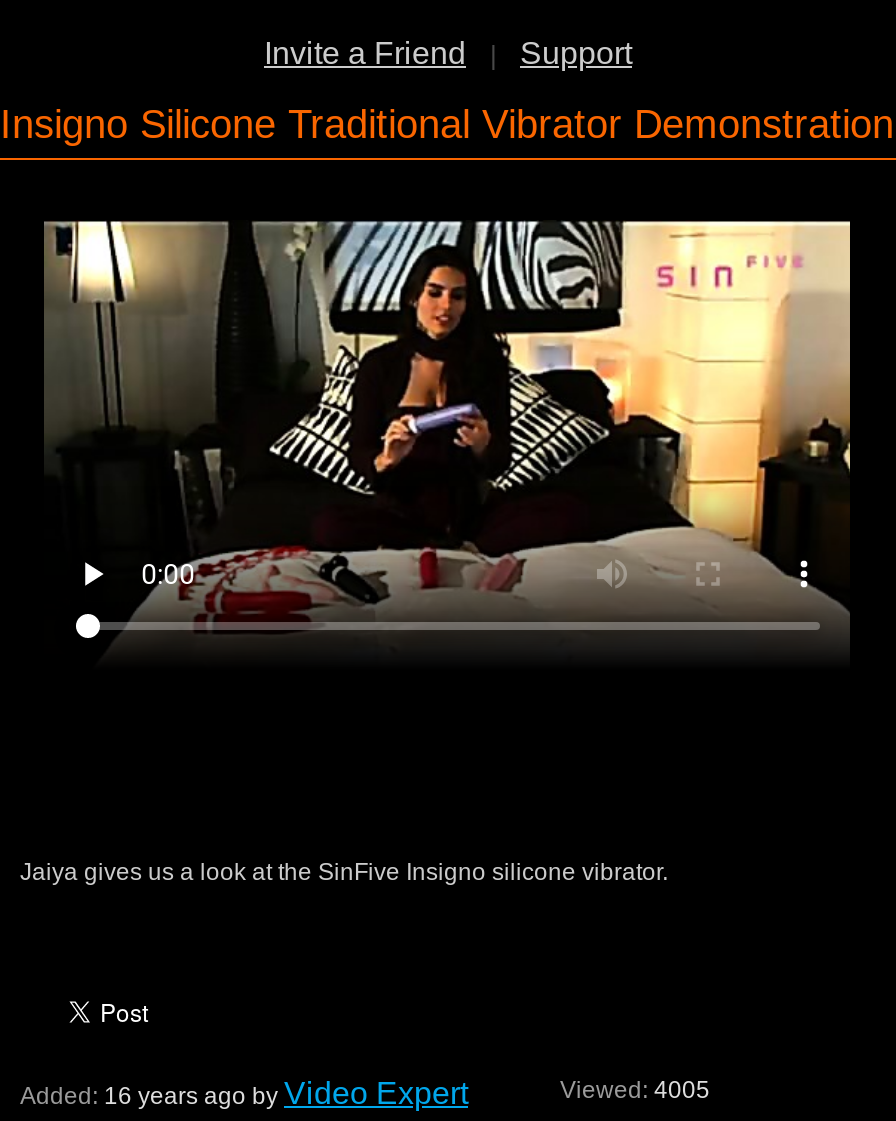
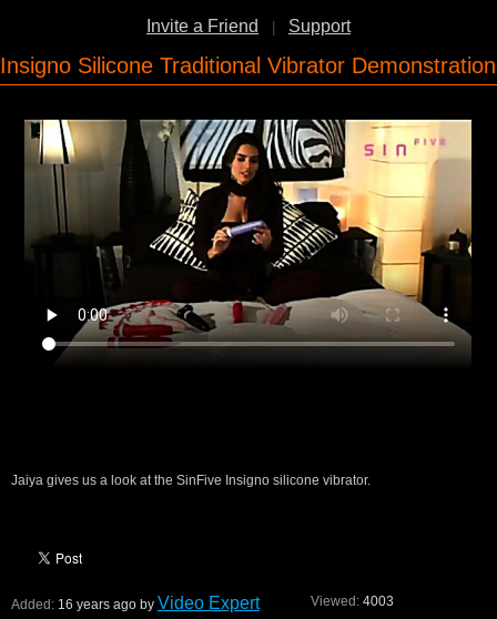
- Viewed: 4005
+ Viewed: 4003
